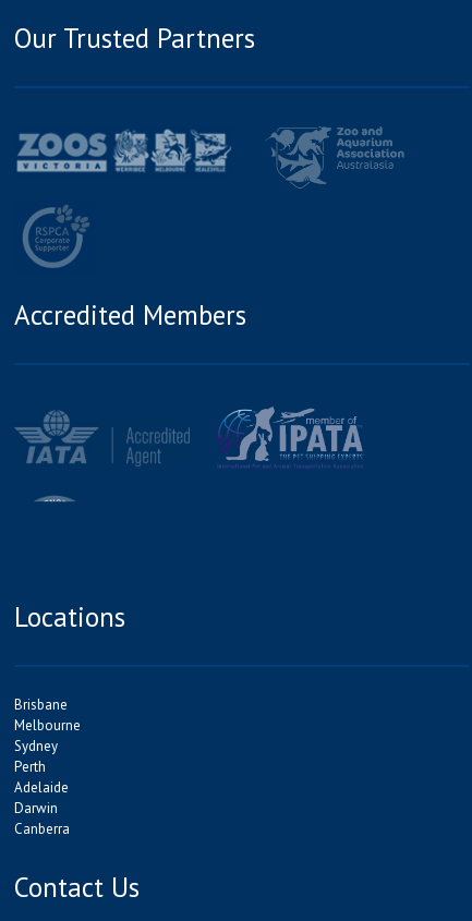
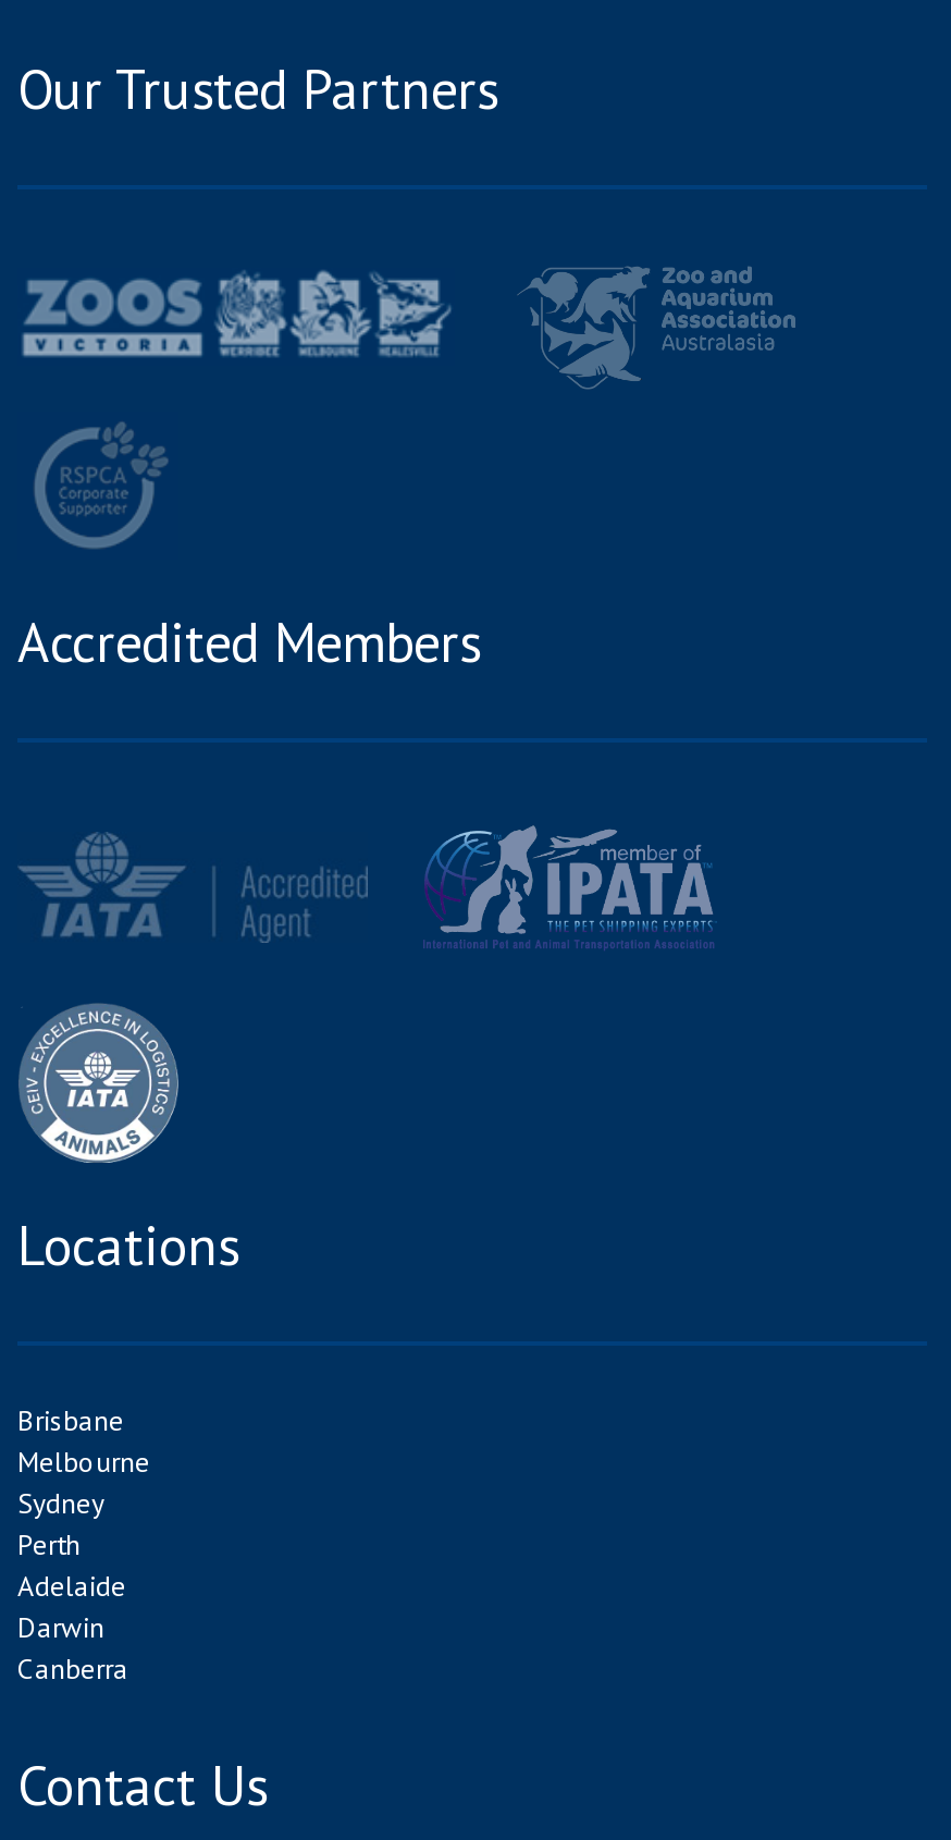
+ [image]
